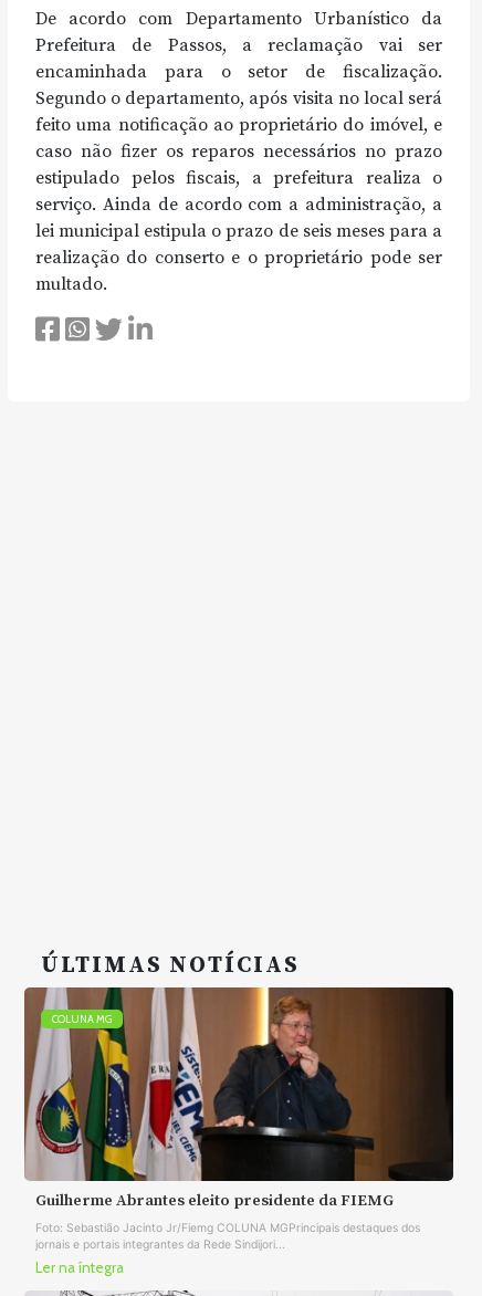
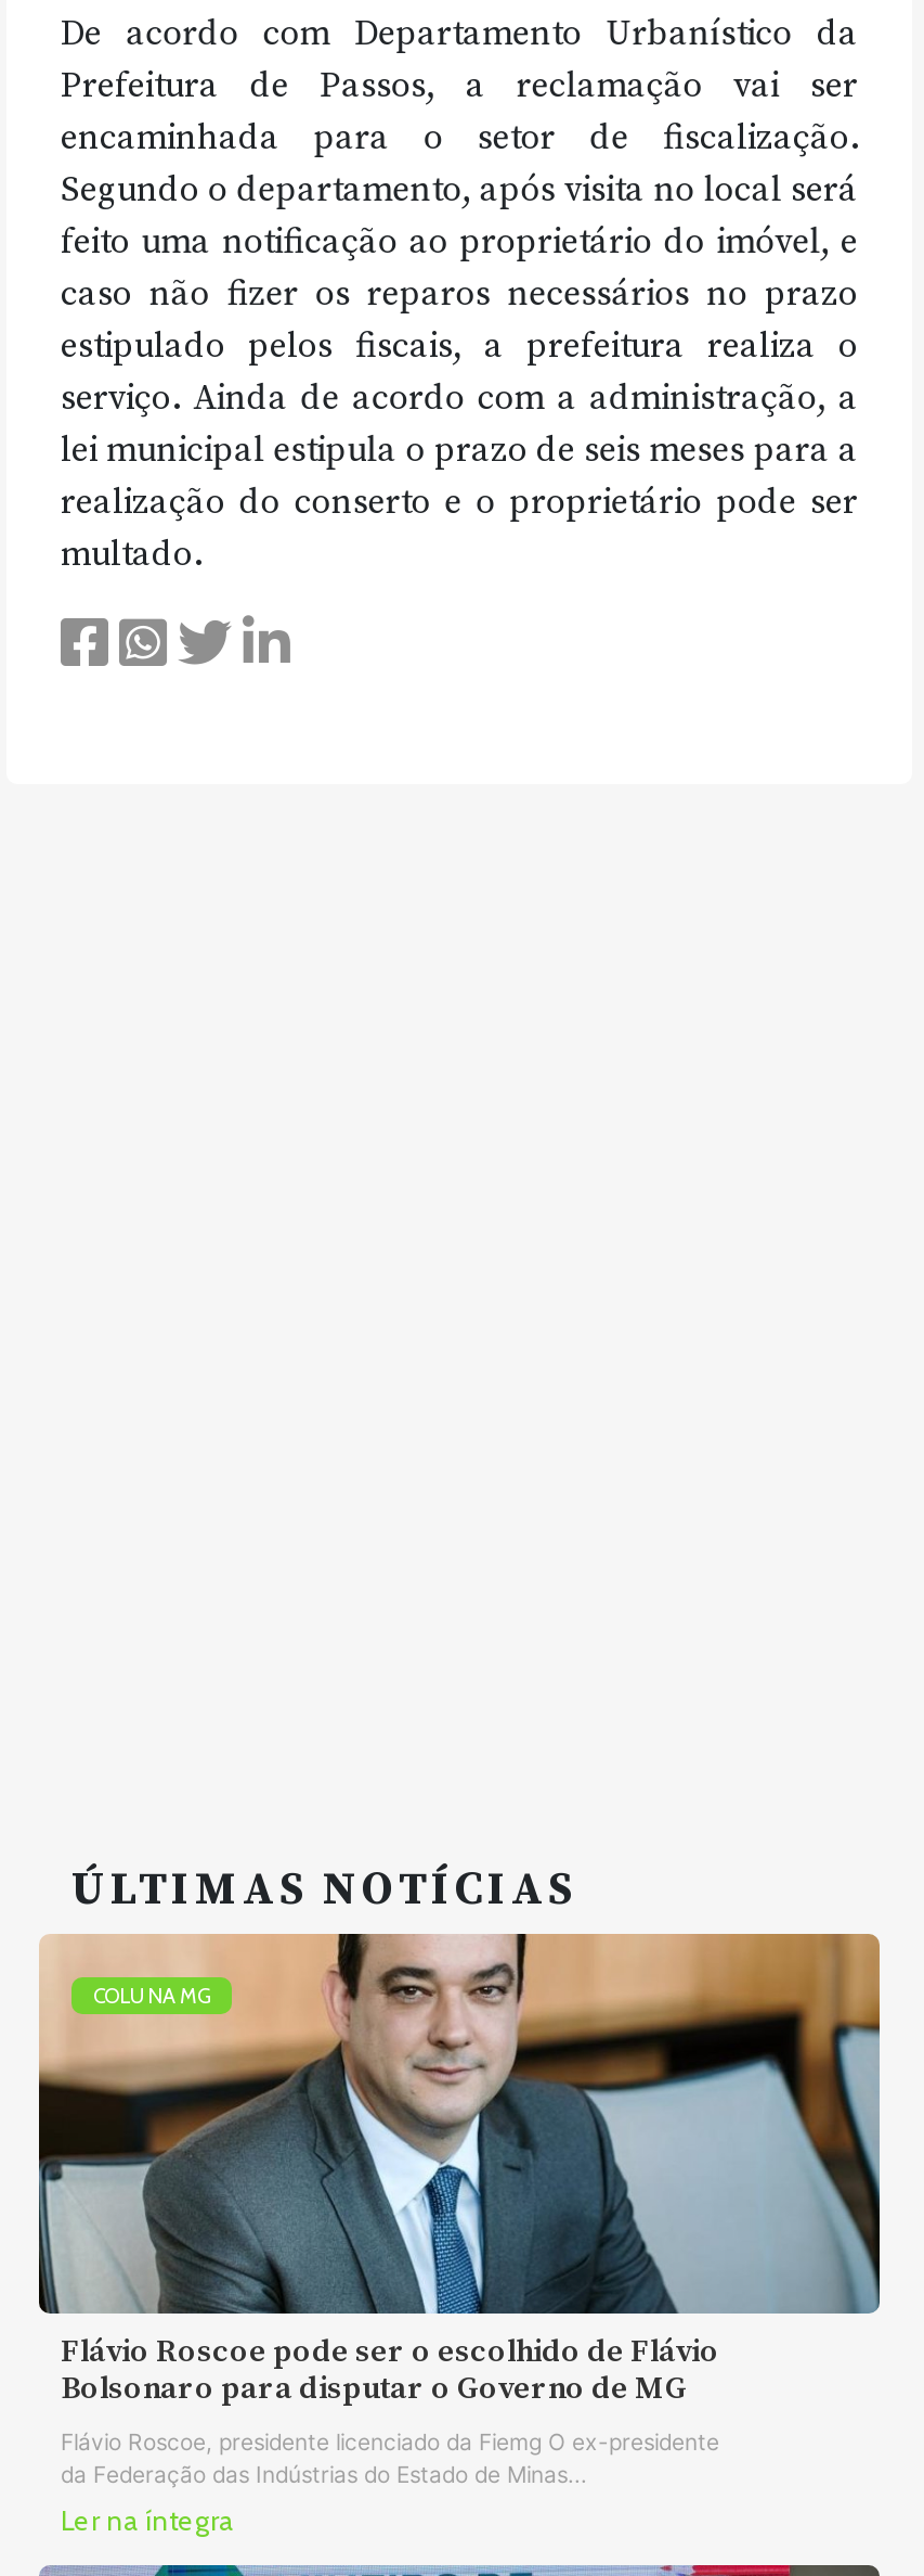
- [image]
- Guilherme Abrantes eleito presidente da FIEMG
+ [image]
+ Flávio Roscoe pode ser o escolhido de Flávio
+ Bolsonaro para disputar o Governo de MG

- Foto: Sebastião Jacinto Jr/Fiemg COLUNA MGPrincipais destaques dos
- jornais e portais integrantes da Rede Sindijori...
+ Flávio Roscoe, presidente licenciado da Fiemg O ex-presidente
+ da Federação das Indústrias do Estado de Minas...
